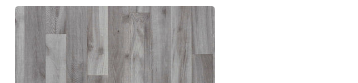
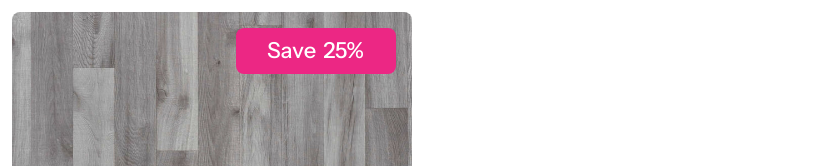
+ Save 25%
